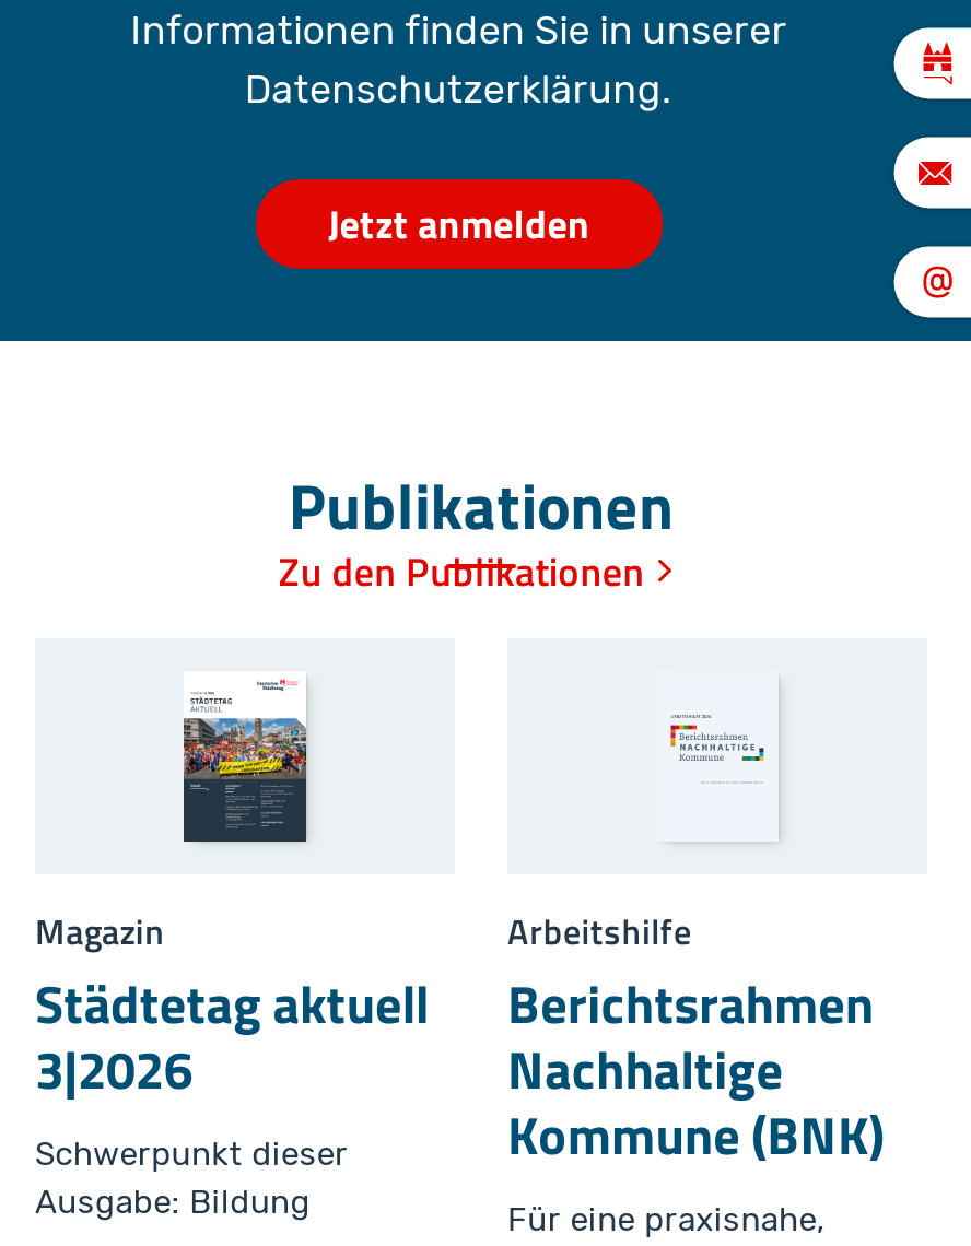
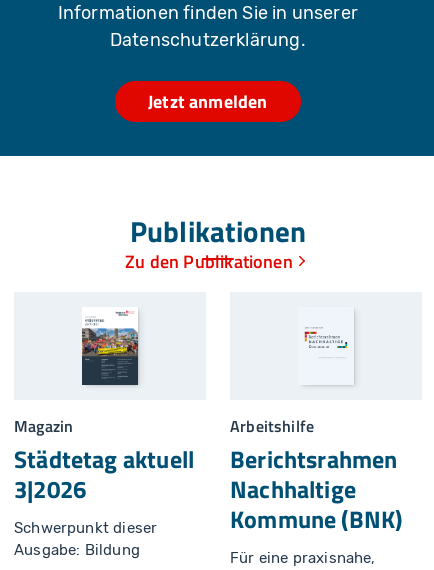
- [image]

- [image]

- [image]
